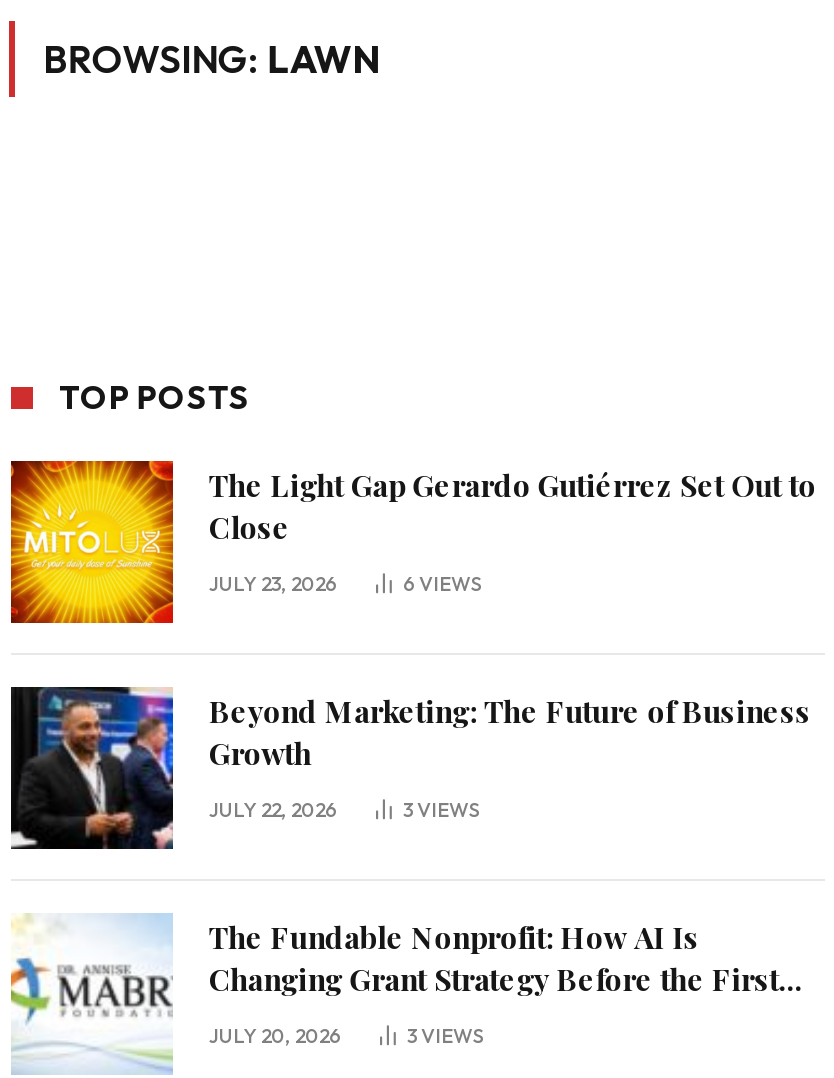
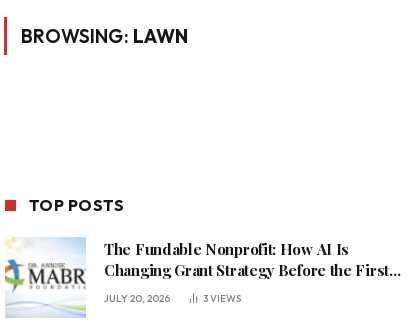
- [image]
- The Light Gap Gerardo Gutiérrez Set Out to
- Close
- JULY 23, 2026
- 6 VIEWS
- Beyond Marketing: The Future of Business
- Growth
- JULY 22, 2026
- 3 VIEWS

- [image]
